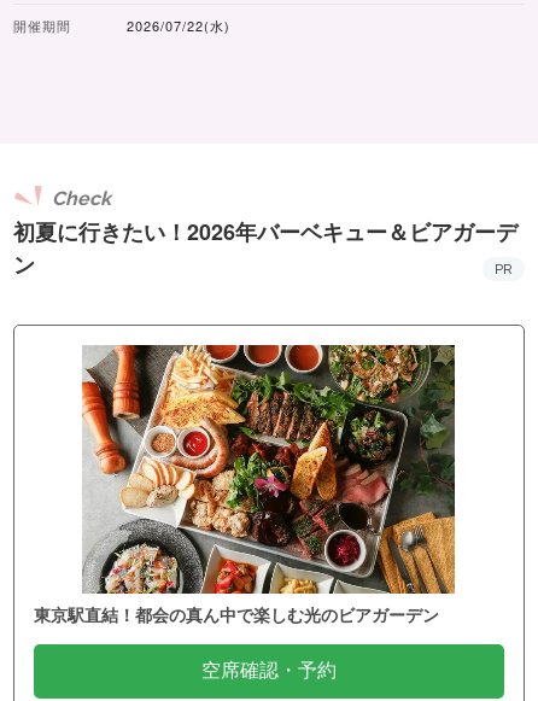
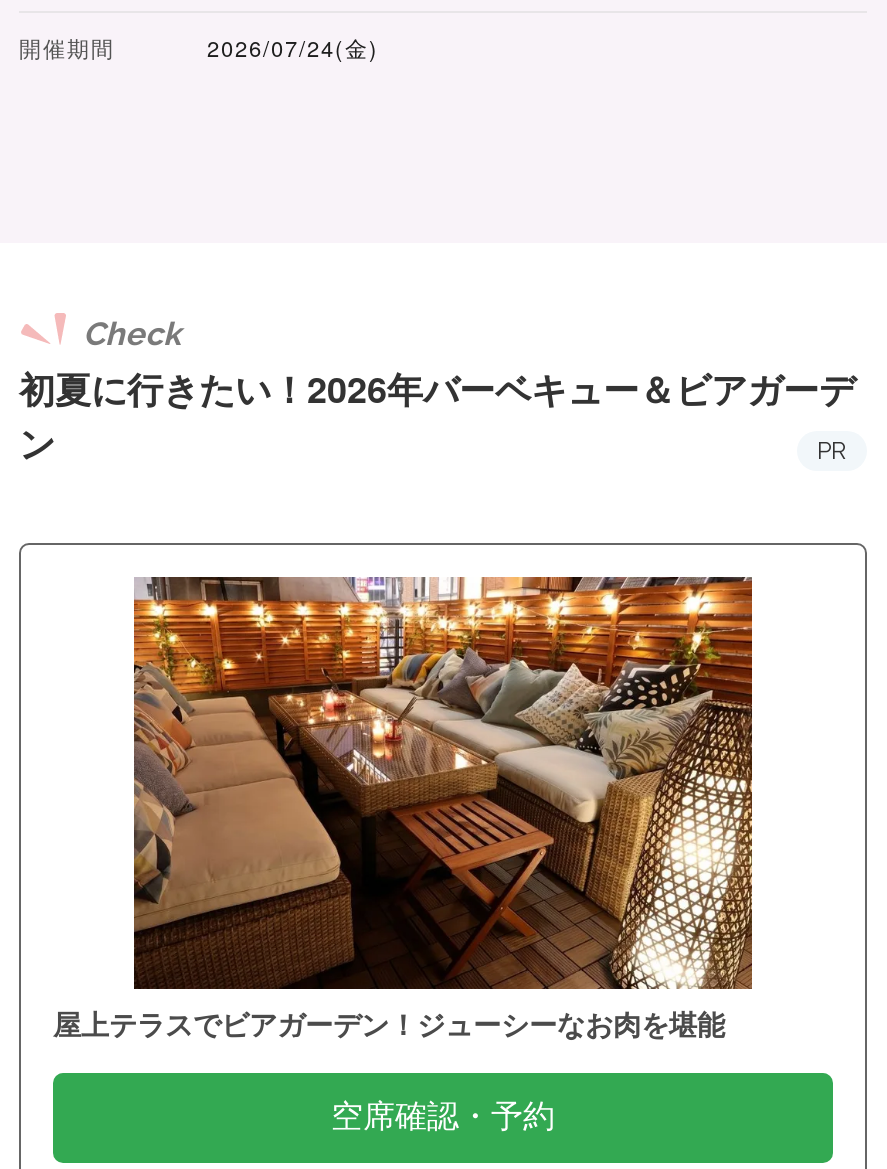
- 2026/07/22(水)
+ 2026/07/24(金)

- [image]
- 東京駅直結！都会の真ん中で楽しむ光のビアガーデン
+ [image]
+ 屋上テラスでビアガーデン！ジューシーなお肉を堪能
